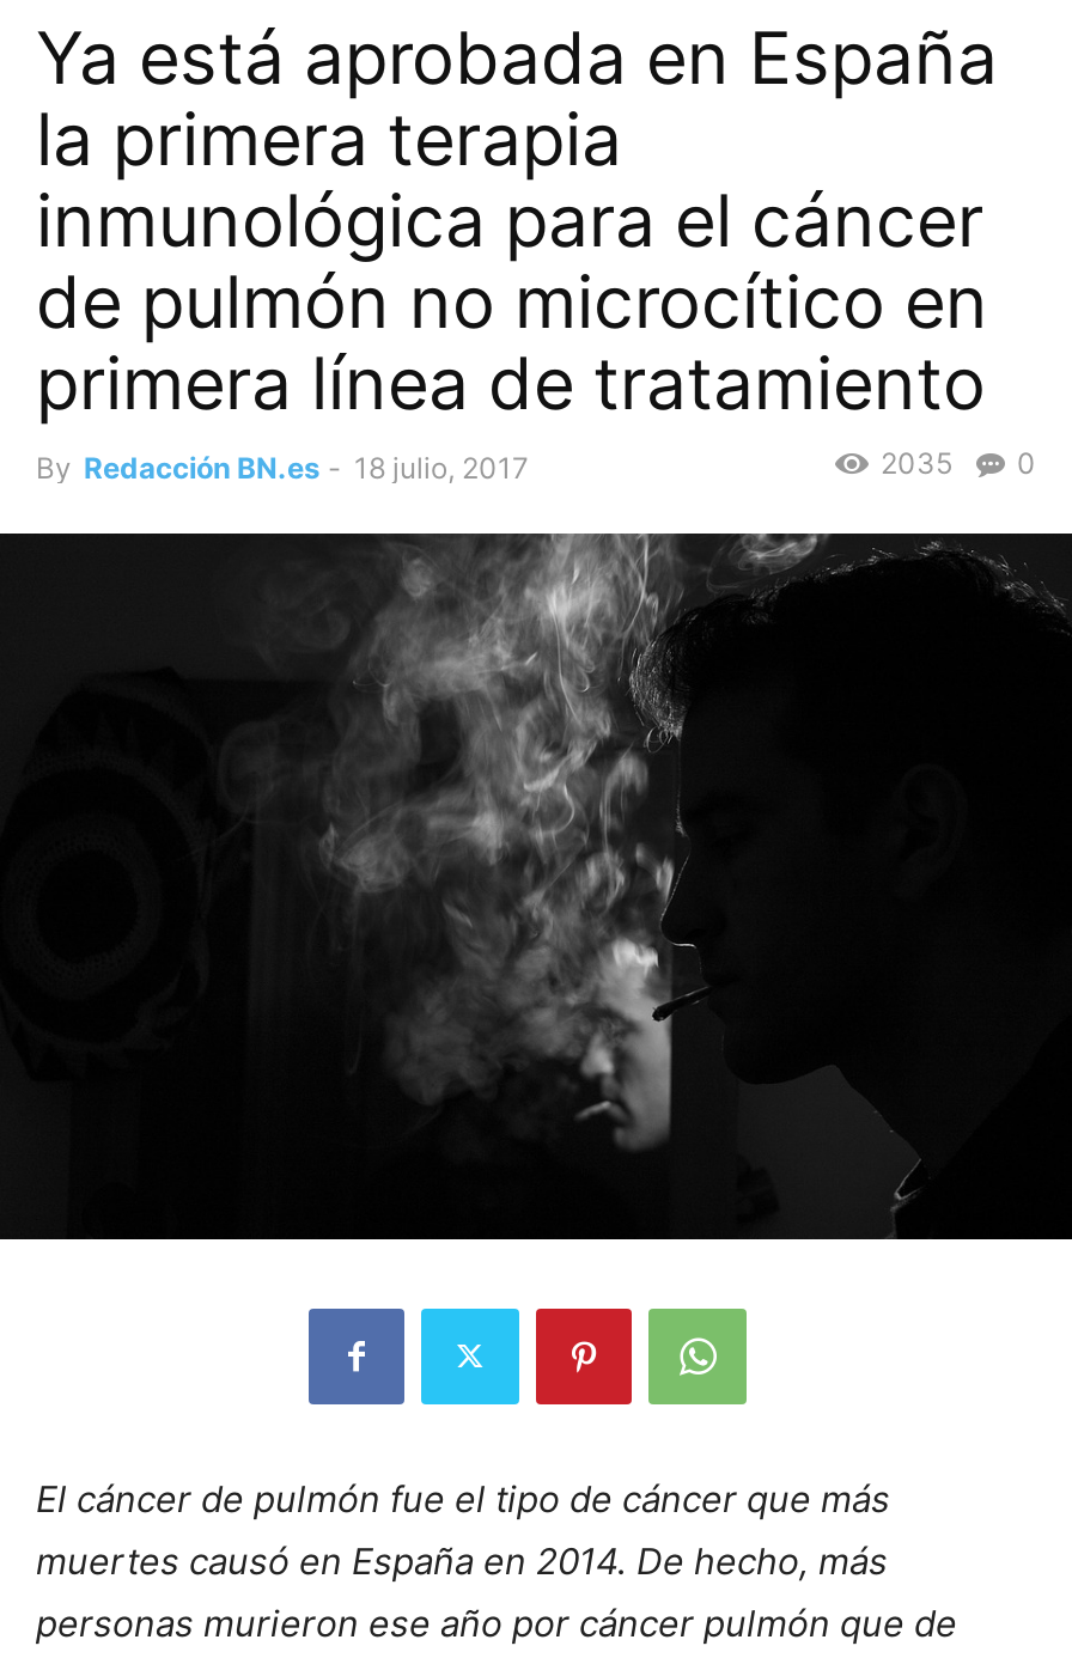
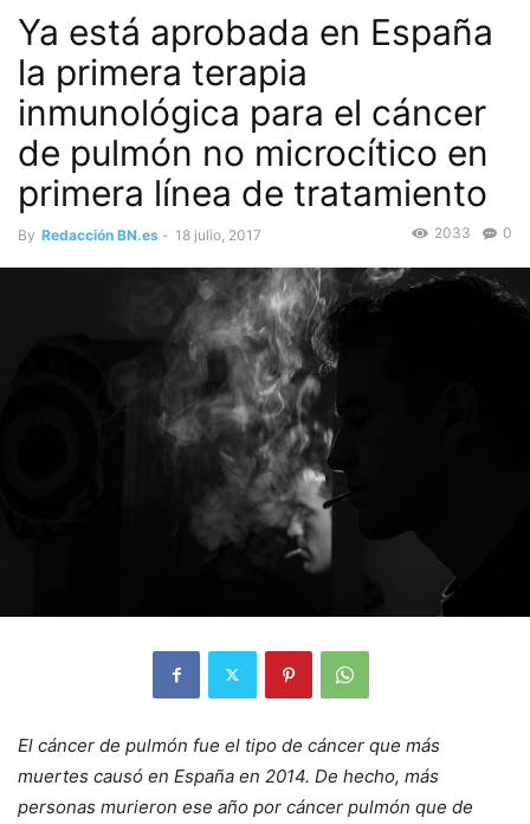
- 2035 0
+ 2033 0
